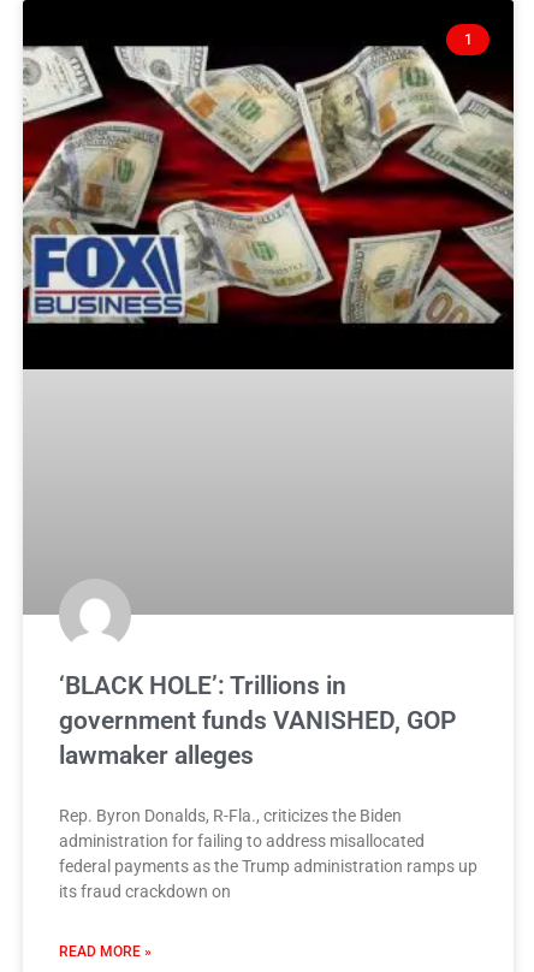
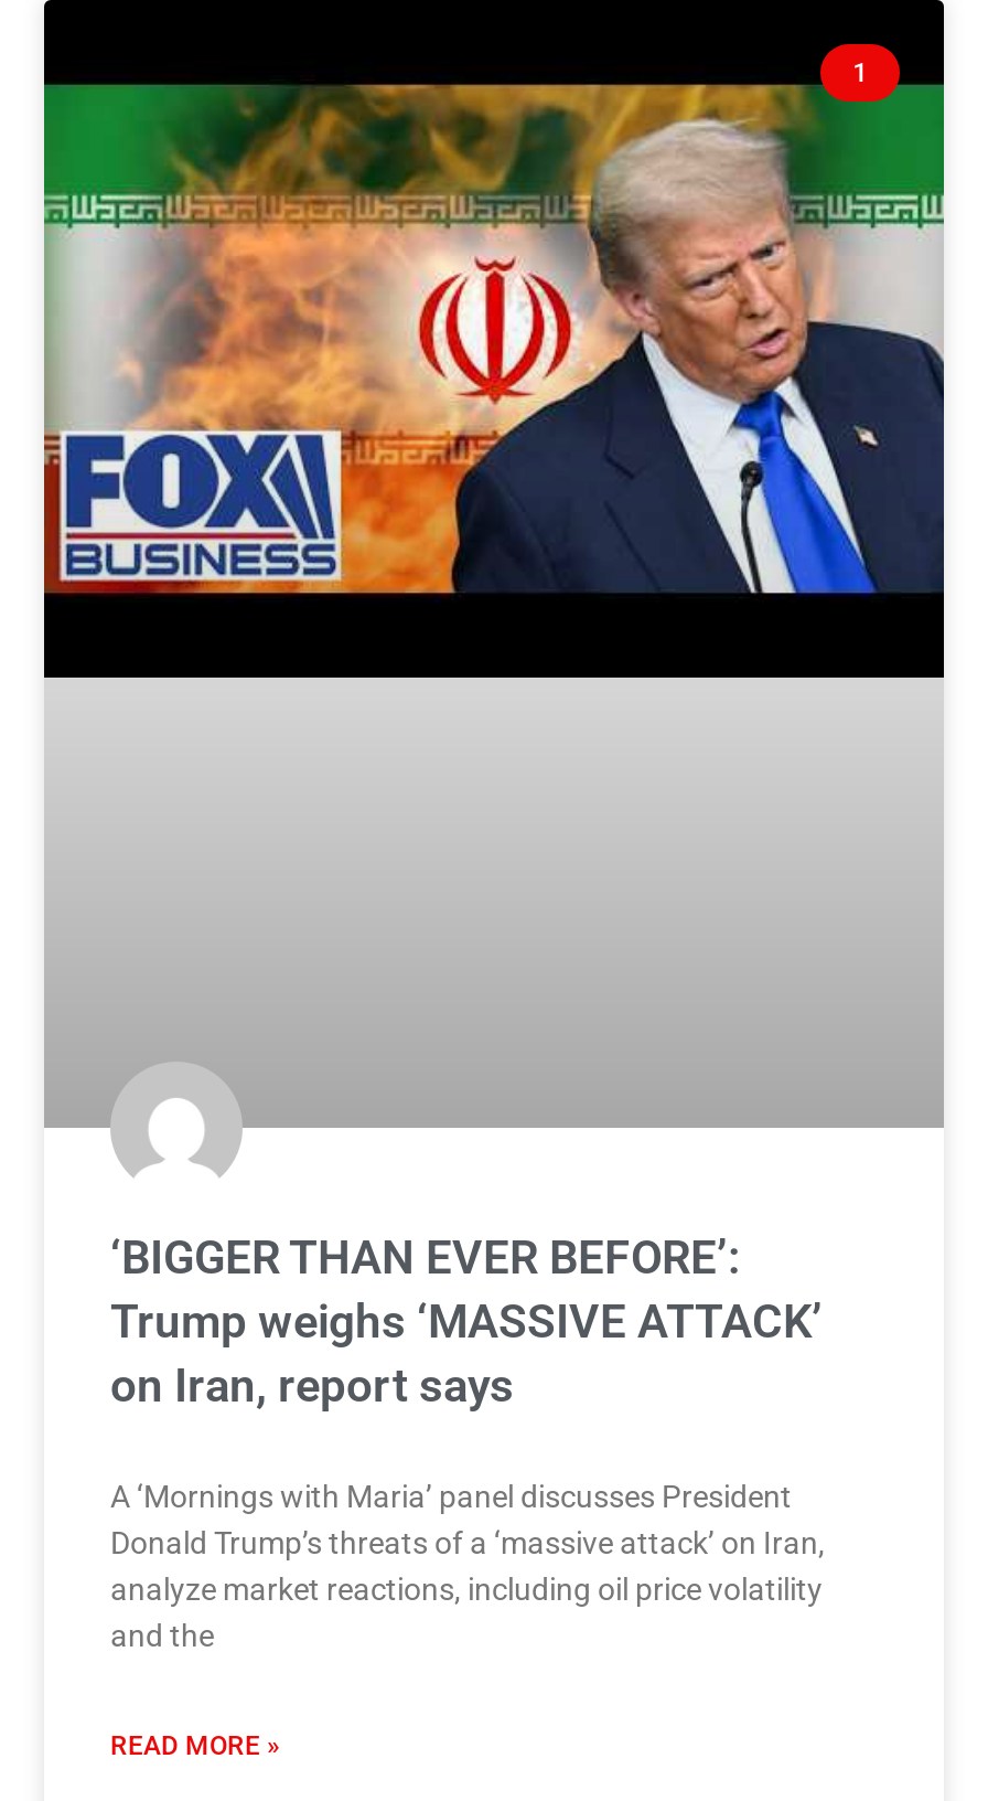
- [image]
+ [image]

- ‘BLACK HOLE’: Trillions in
- government funds VANISHED, GOP
- lawmaker alleges
+ ‘BIGGER THAN EVER BEFORE’:
+ Trump weighs ‘MASSIVE ATTACK’
+ on Iran, report says

- Rep. Byron Donalds, R-Fla., criticizes the Biden
- administration for failing to address misallocated
- federal payments as the Trump administration ramps up
- its fraud crackdown on
+ A ‘Mornings with Maria’ panel discusses President
+ Donald Trump’s threats of a ‘massive attack’ on Iran,
+ analyze market reactions, including oil price volatility
+ and the
